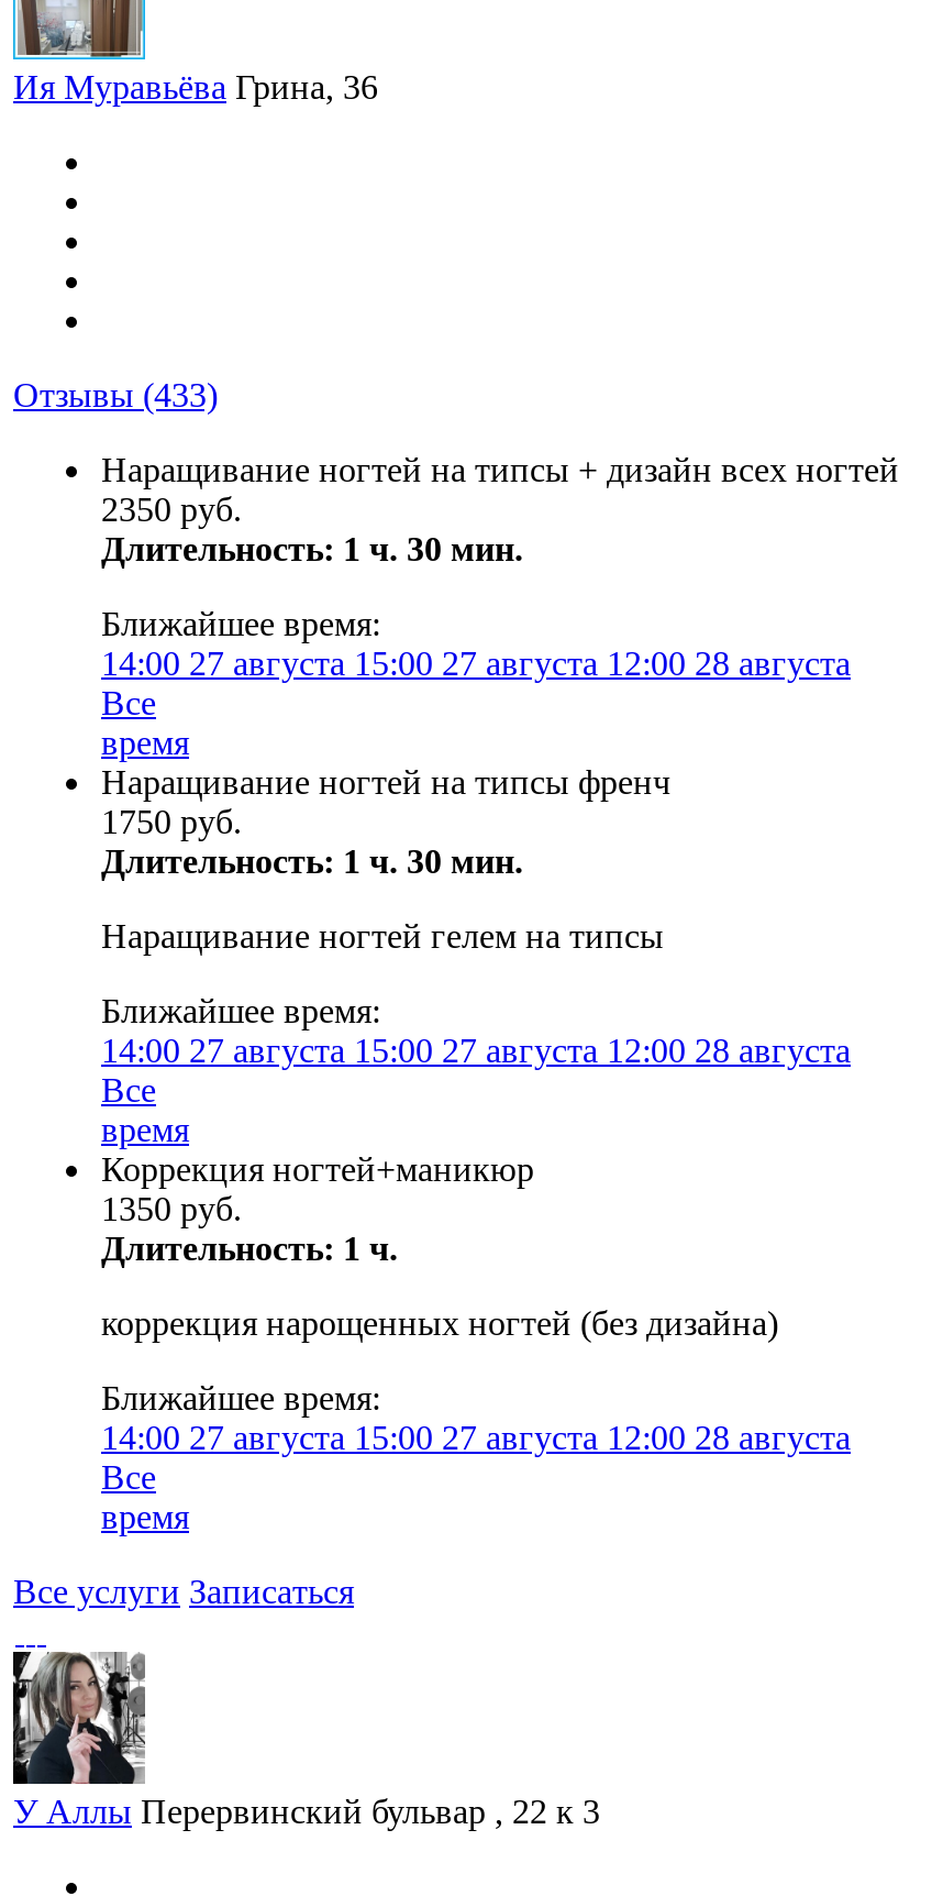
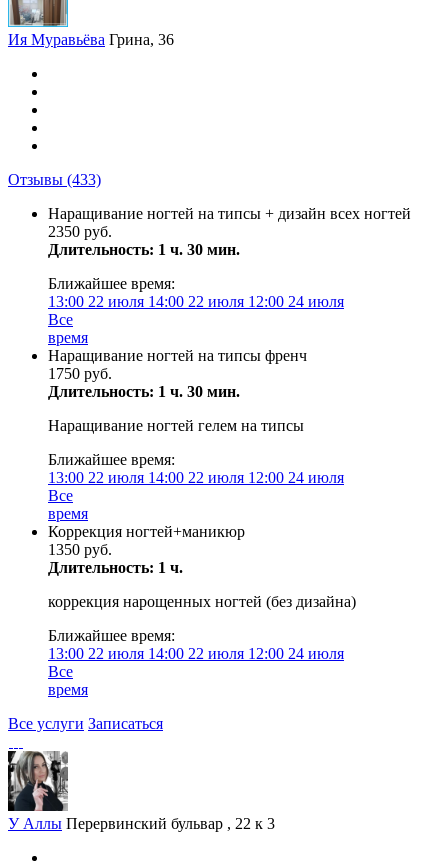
- 14:00 27 августа 15:00 27 августа 12:00 28 августа
+ 13:00 22 июля 14:00 22 июля 12:00 24 июля

- 14:00 27 августа 15:00 27 августа 12:00 28 августа
+ 13:00 22 июля 14:00 22 июля 12:00 24 июля

- 14:00 27 августа 15:00 27 августа 12:00 28 августа
+ 13:00 22 июля 14:00 22 июля 12:00 24 июля
